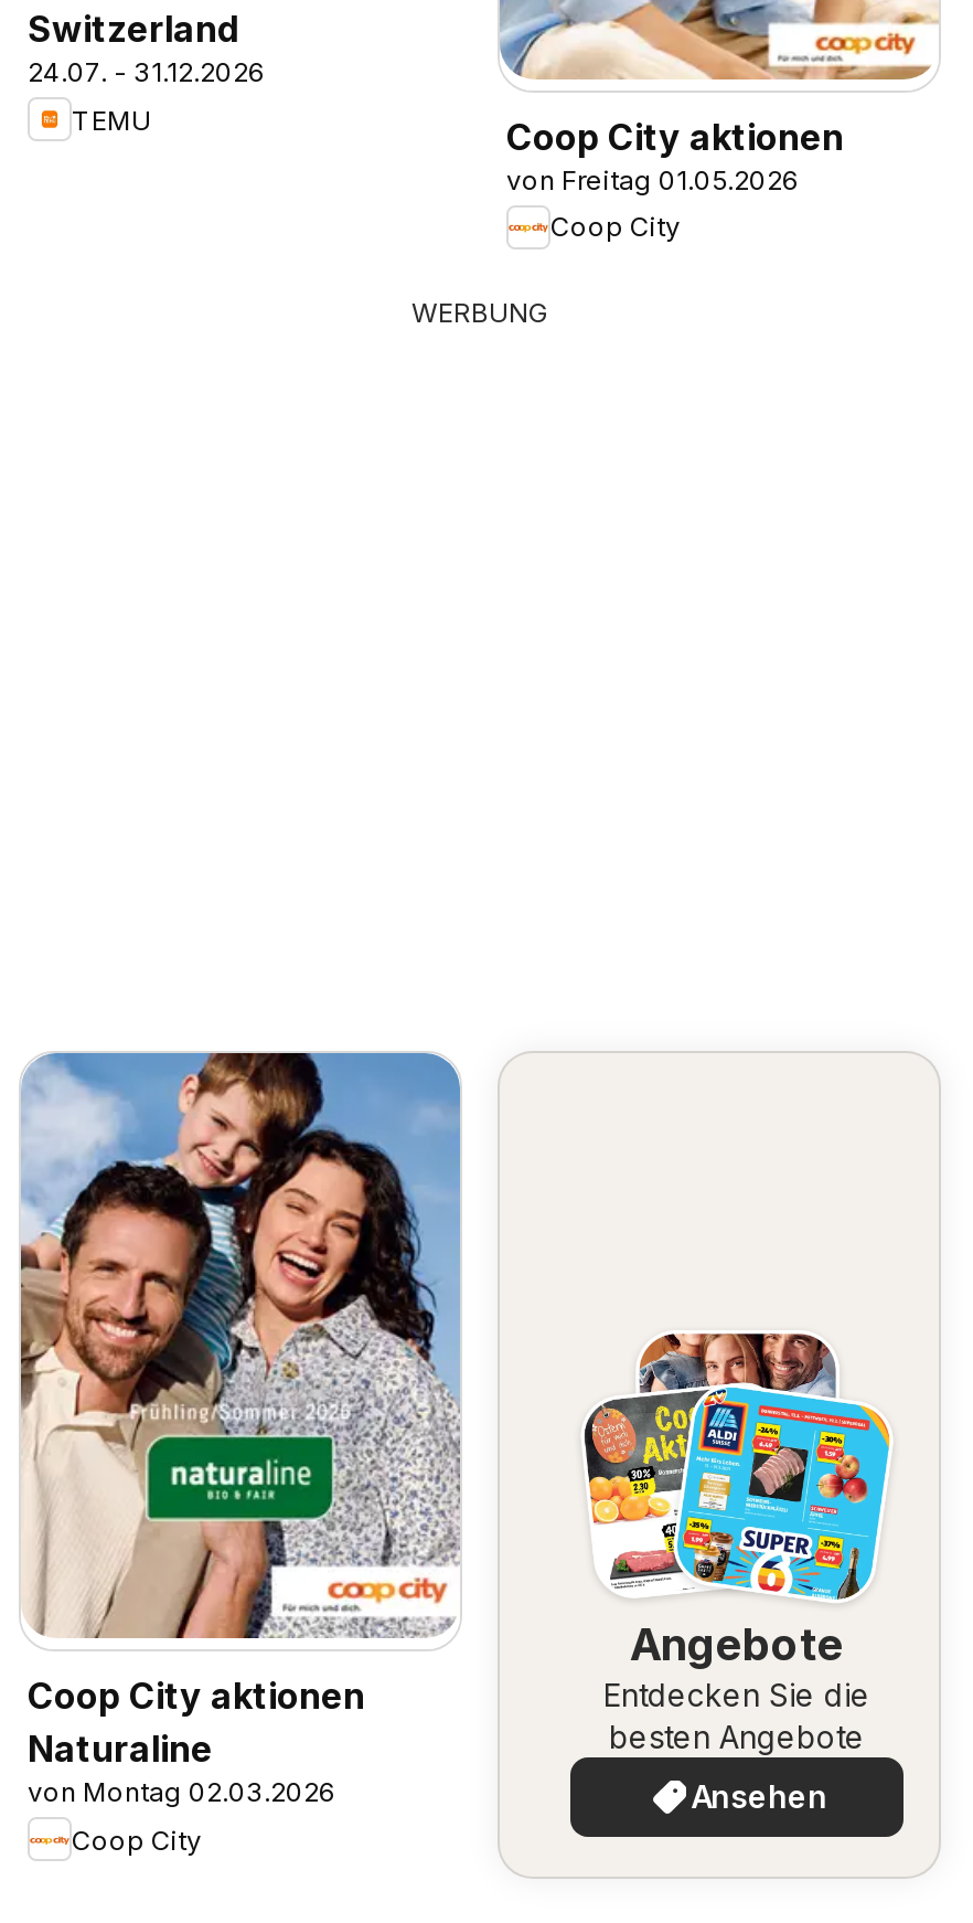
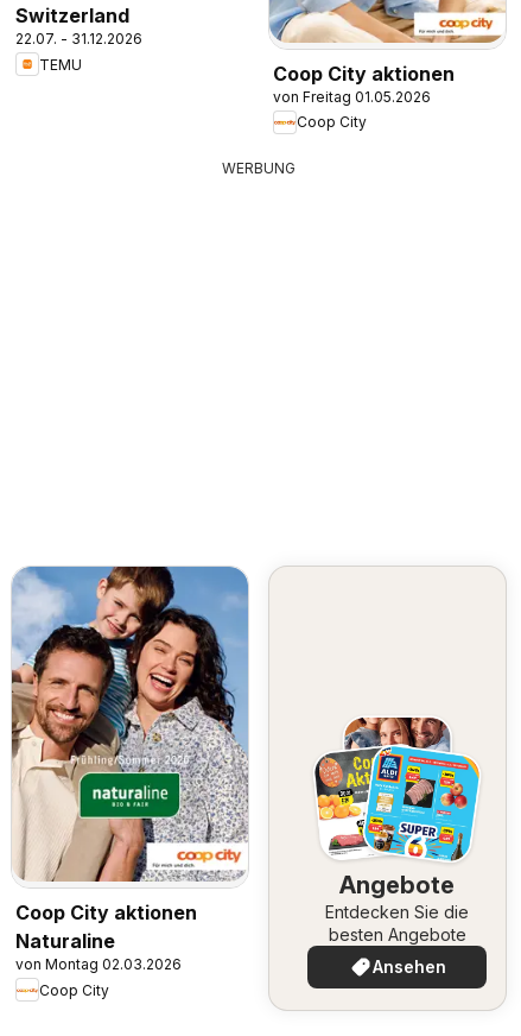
- 24.07. - 31.12.2026
+ 22.07. - 31.12.2026
